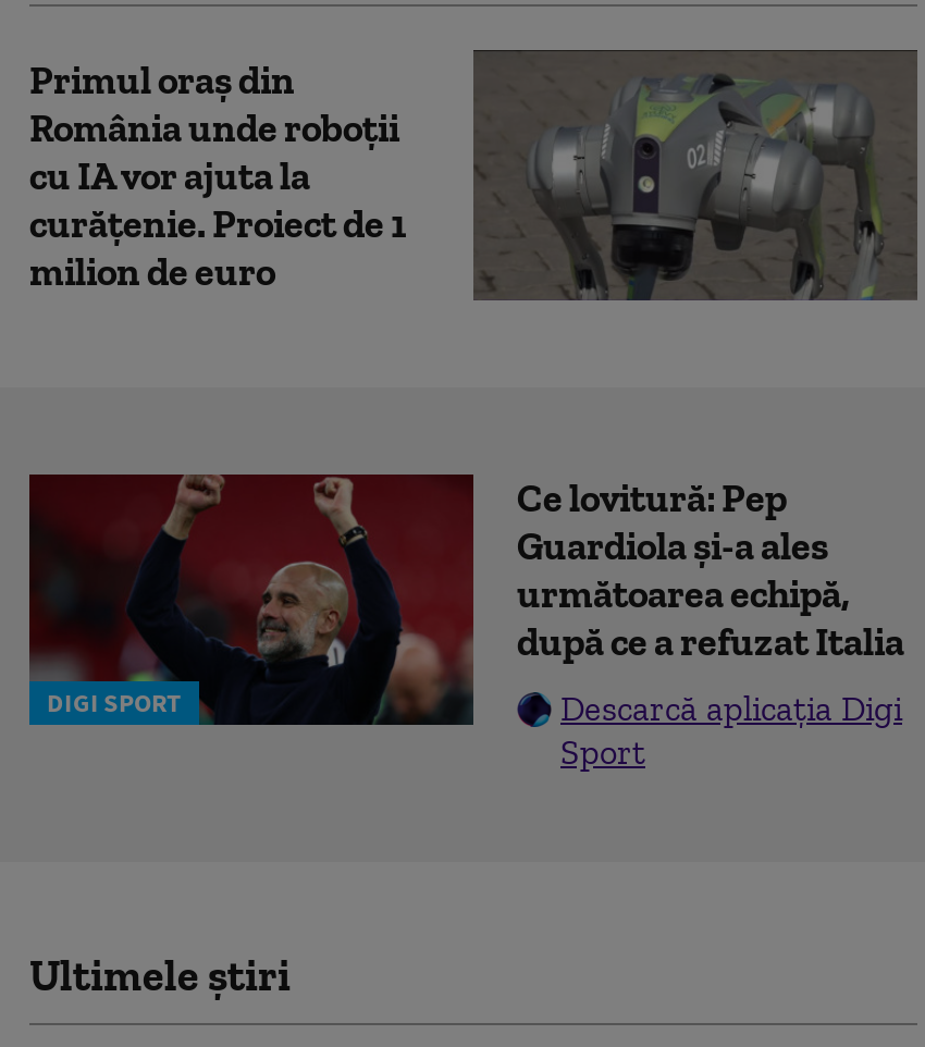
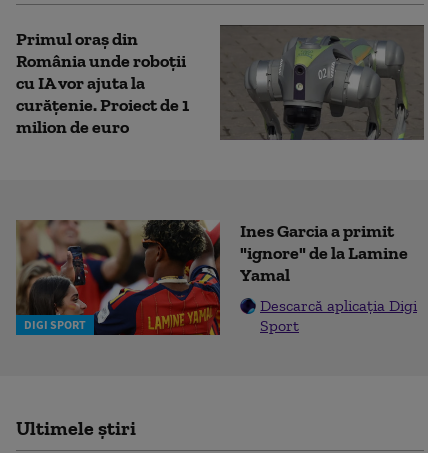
- [image]
- Ce lovitură: Pep
- Guardiola și-a ales
- următoarea echipă,
- după ce a refuzat Italia
+ [image]
+ Ines Garcia a primit
+ "ignore" de la Lamine
+ Yamal
